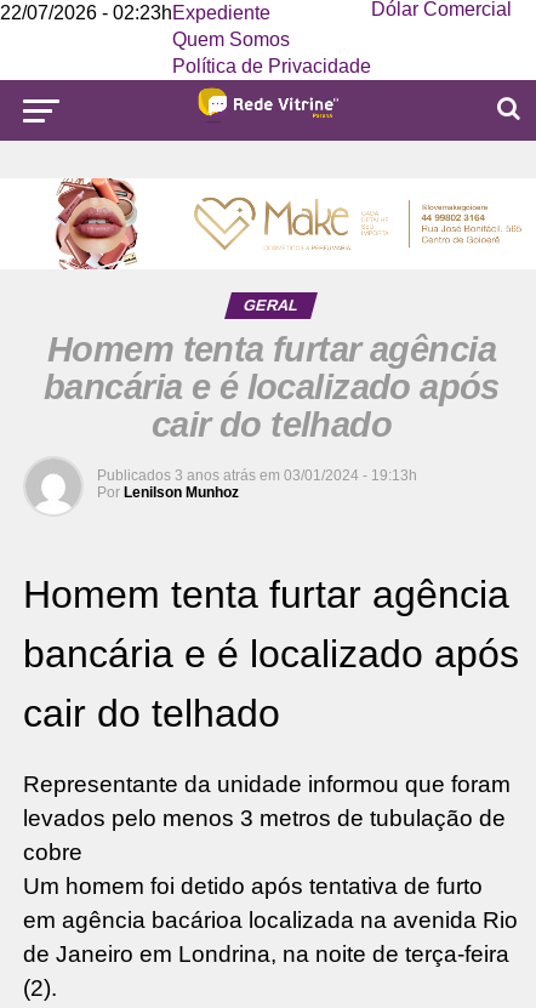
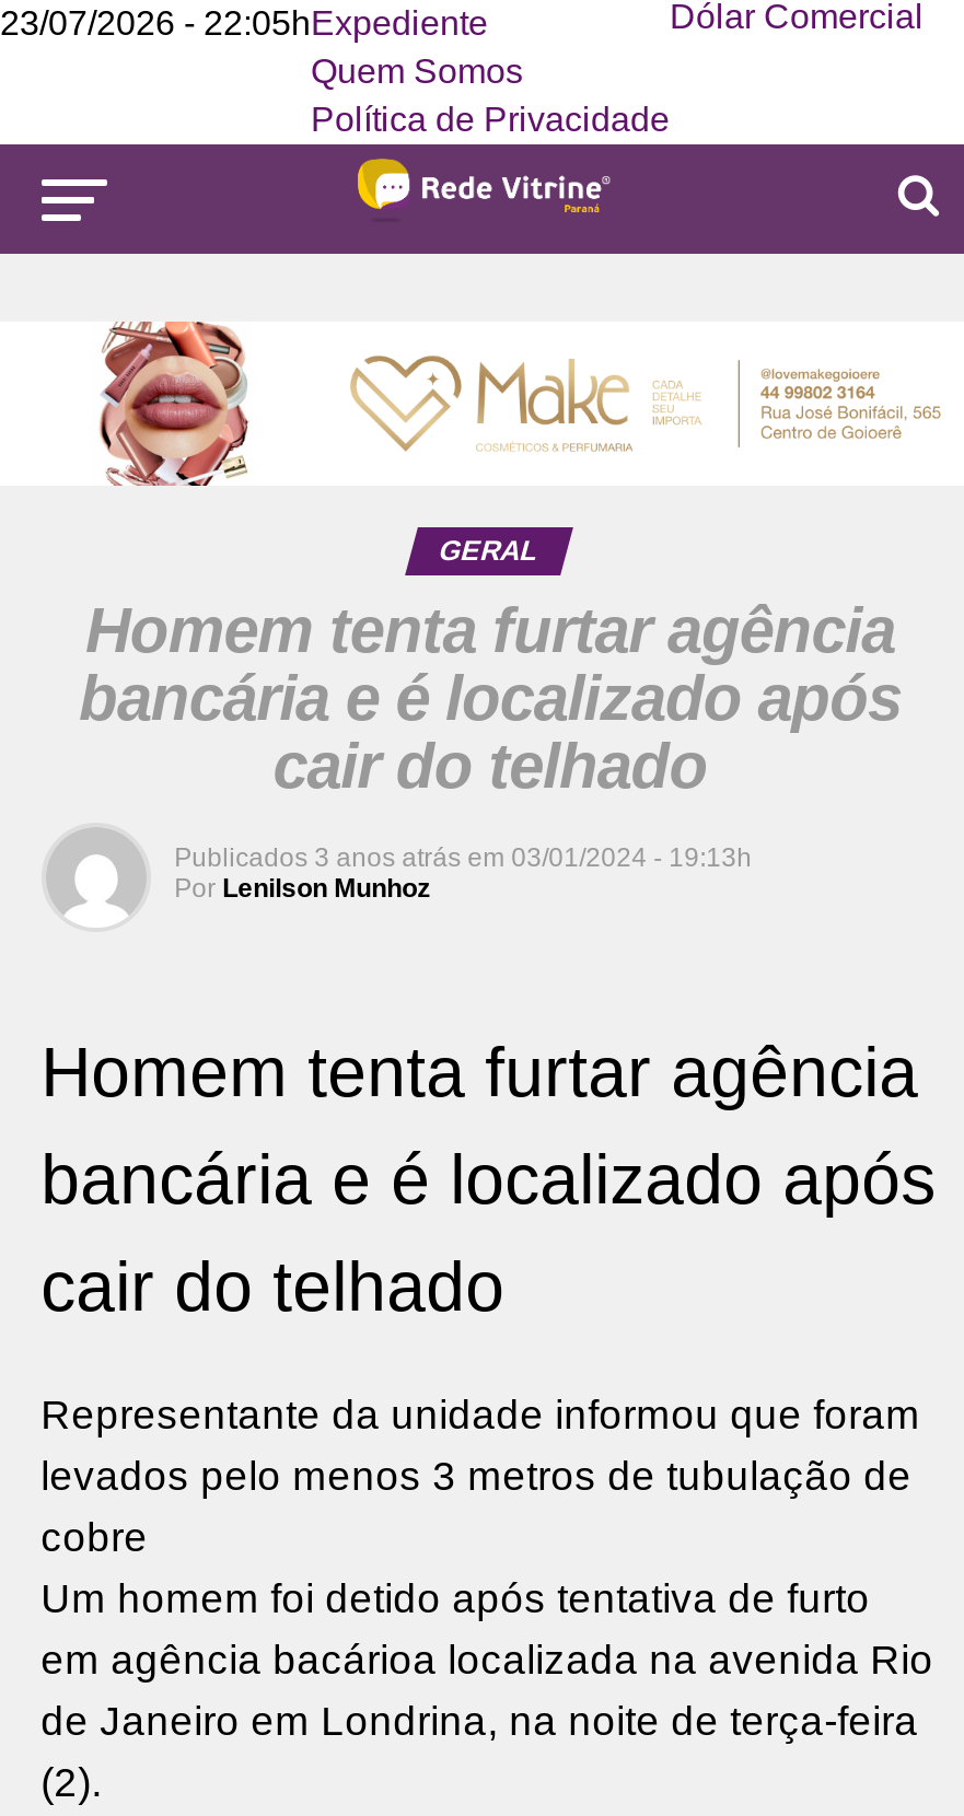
- 22/07/2026 - 02:23hExpediente
+ 23/07/2026 - 22:05hExpediente
